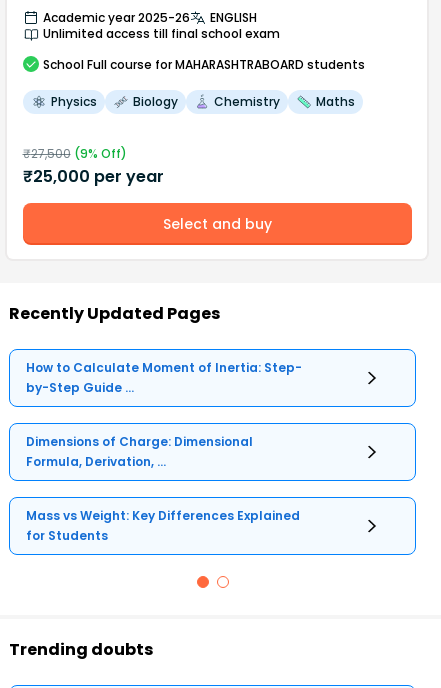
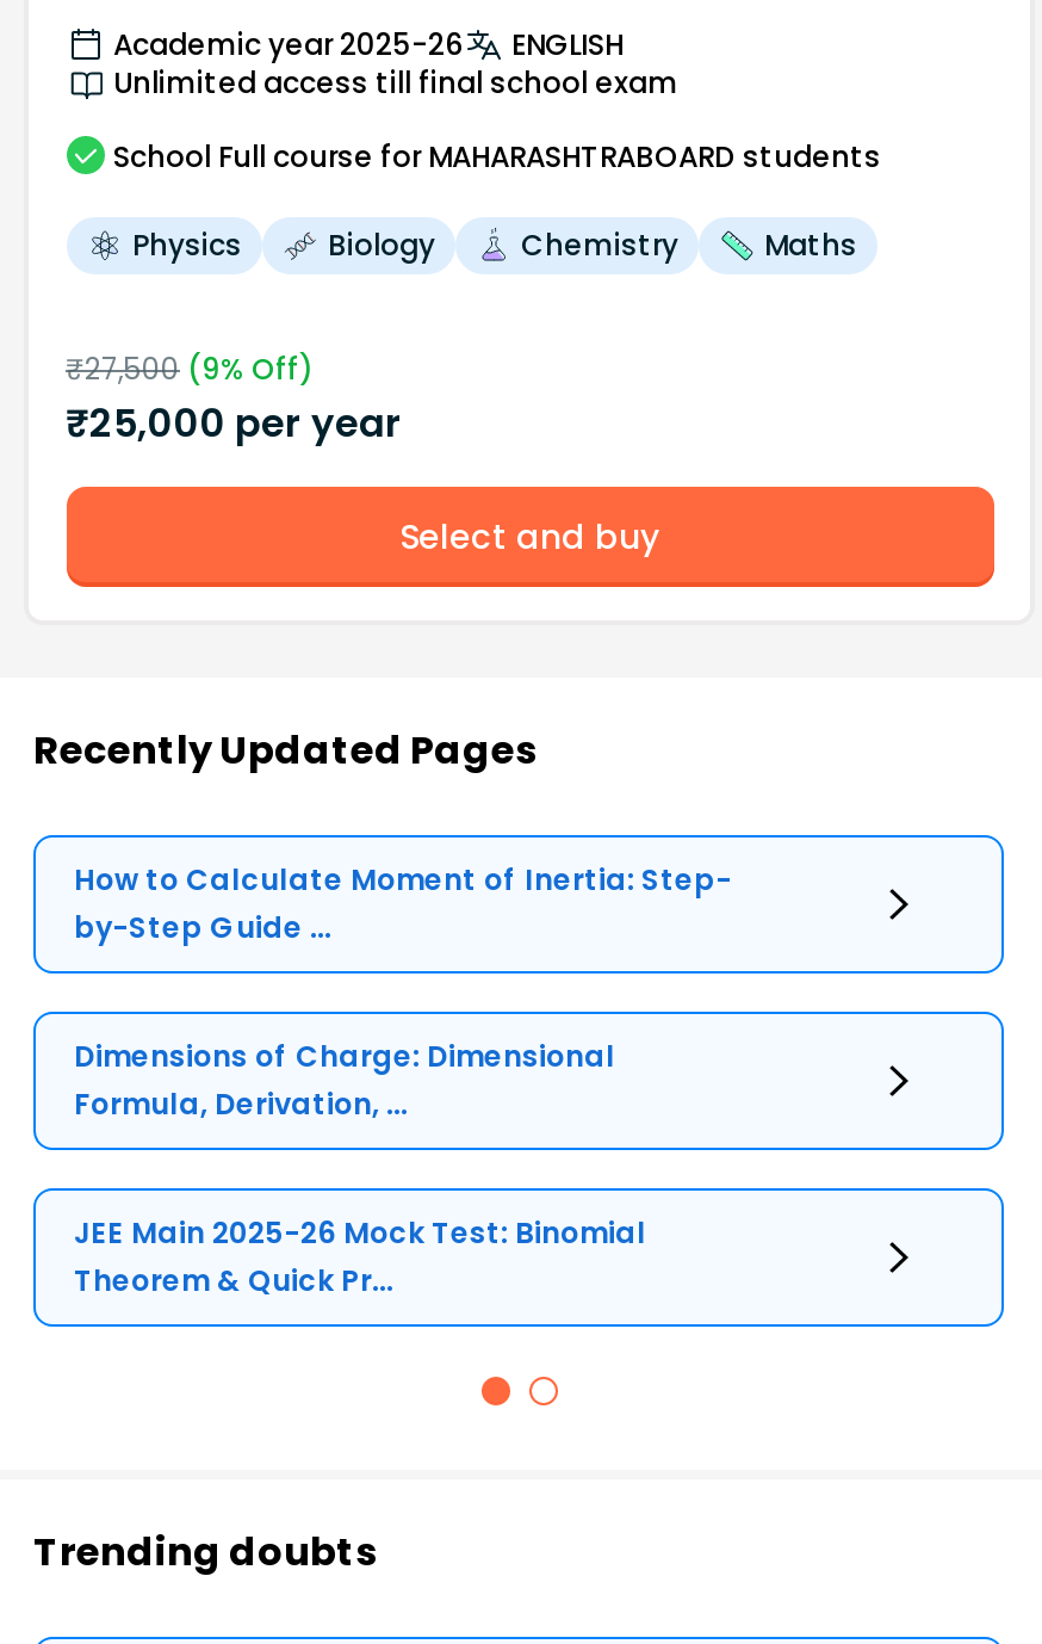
- Mass vs Weight: Key Differences Explained
- for Students
+ JEE Main 2025-26 Mock Test: Binomial
+ Theorem & Quick Pr...
